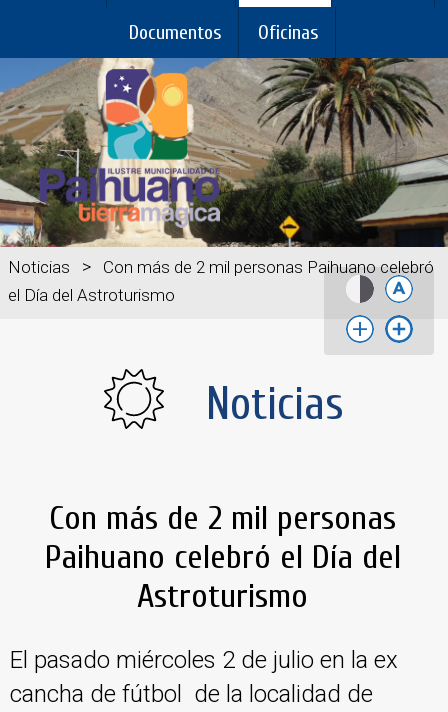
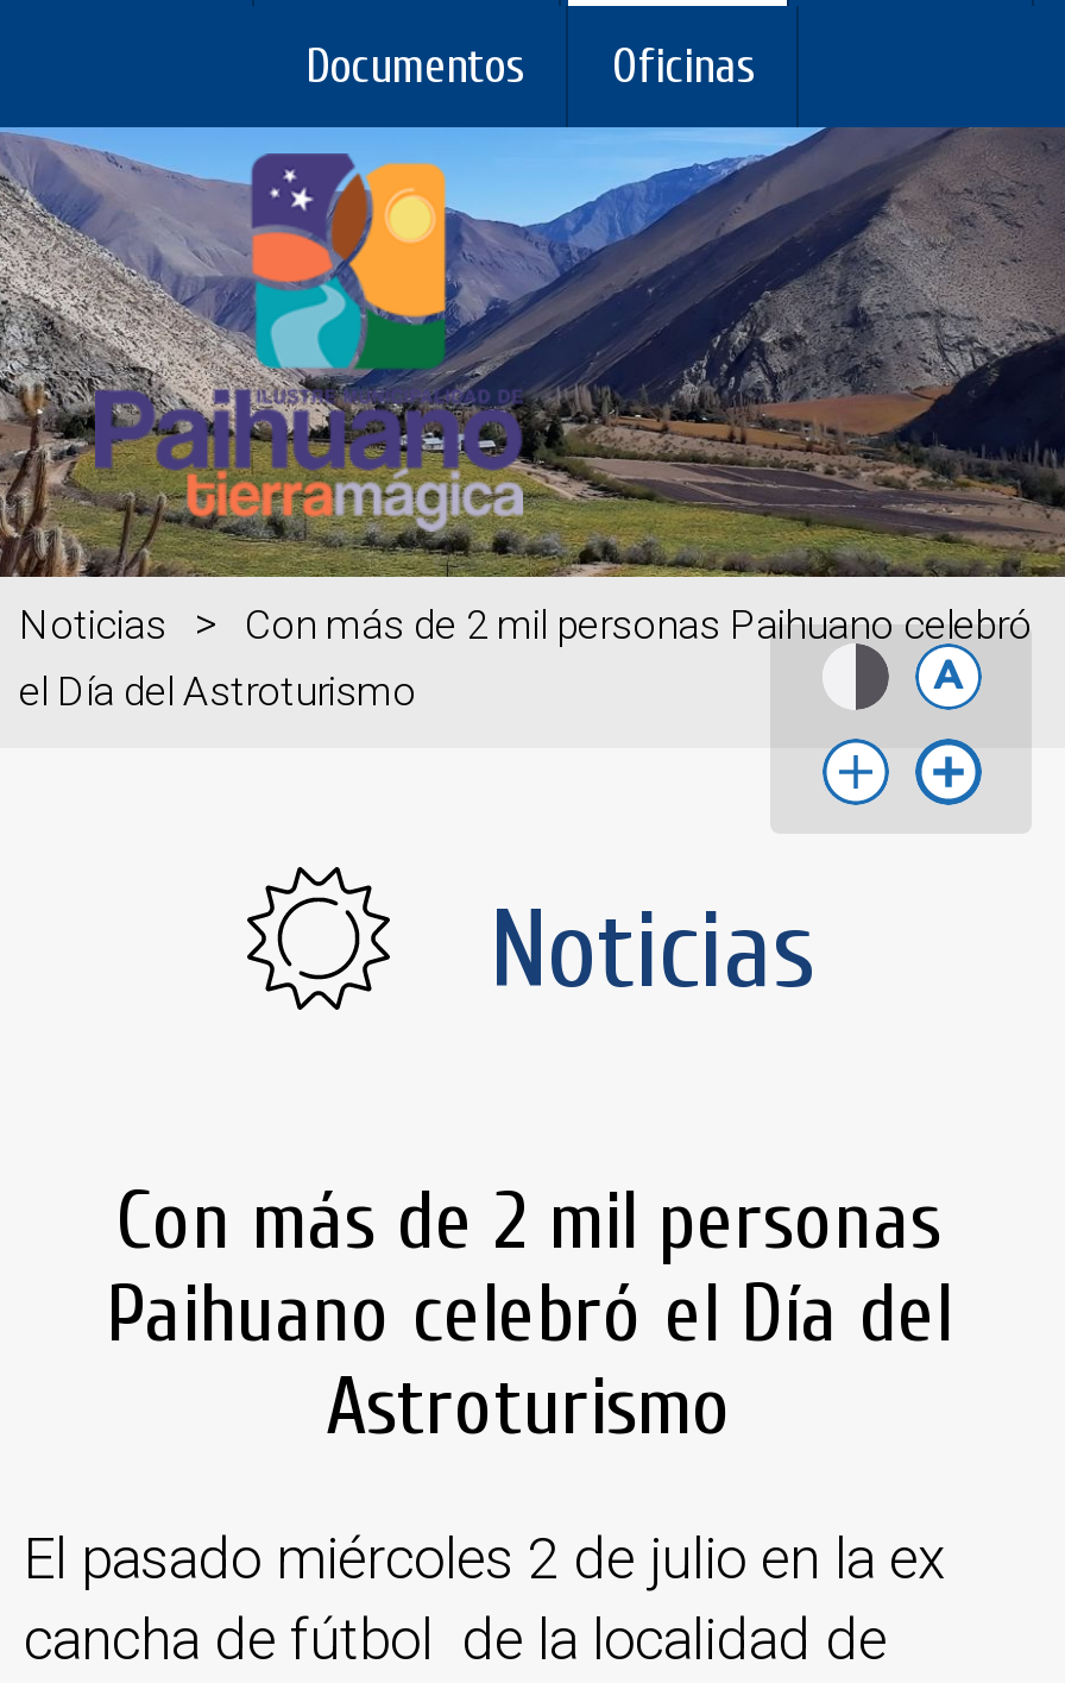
- [image]
+ [image]
